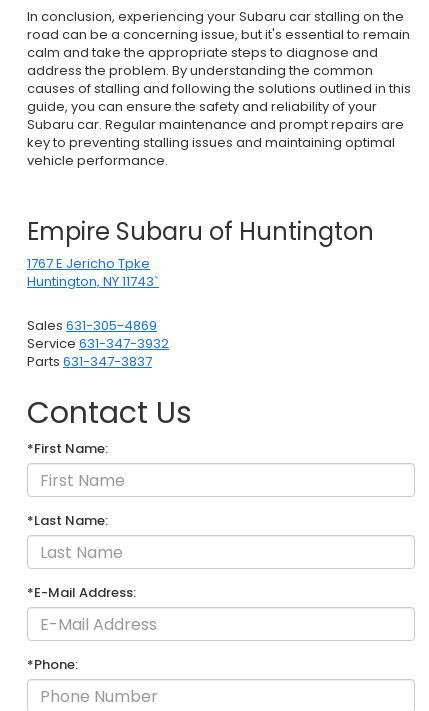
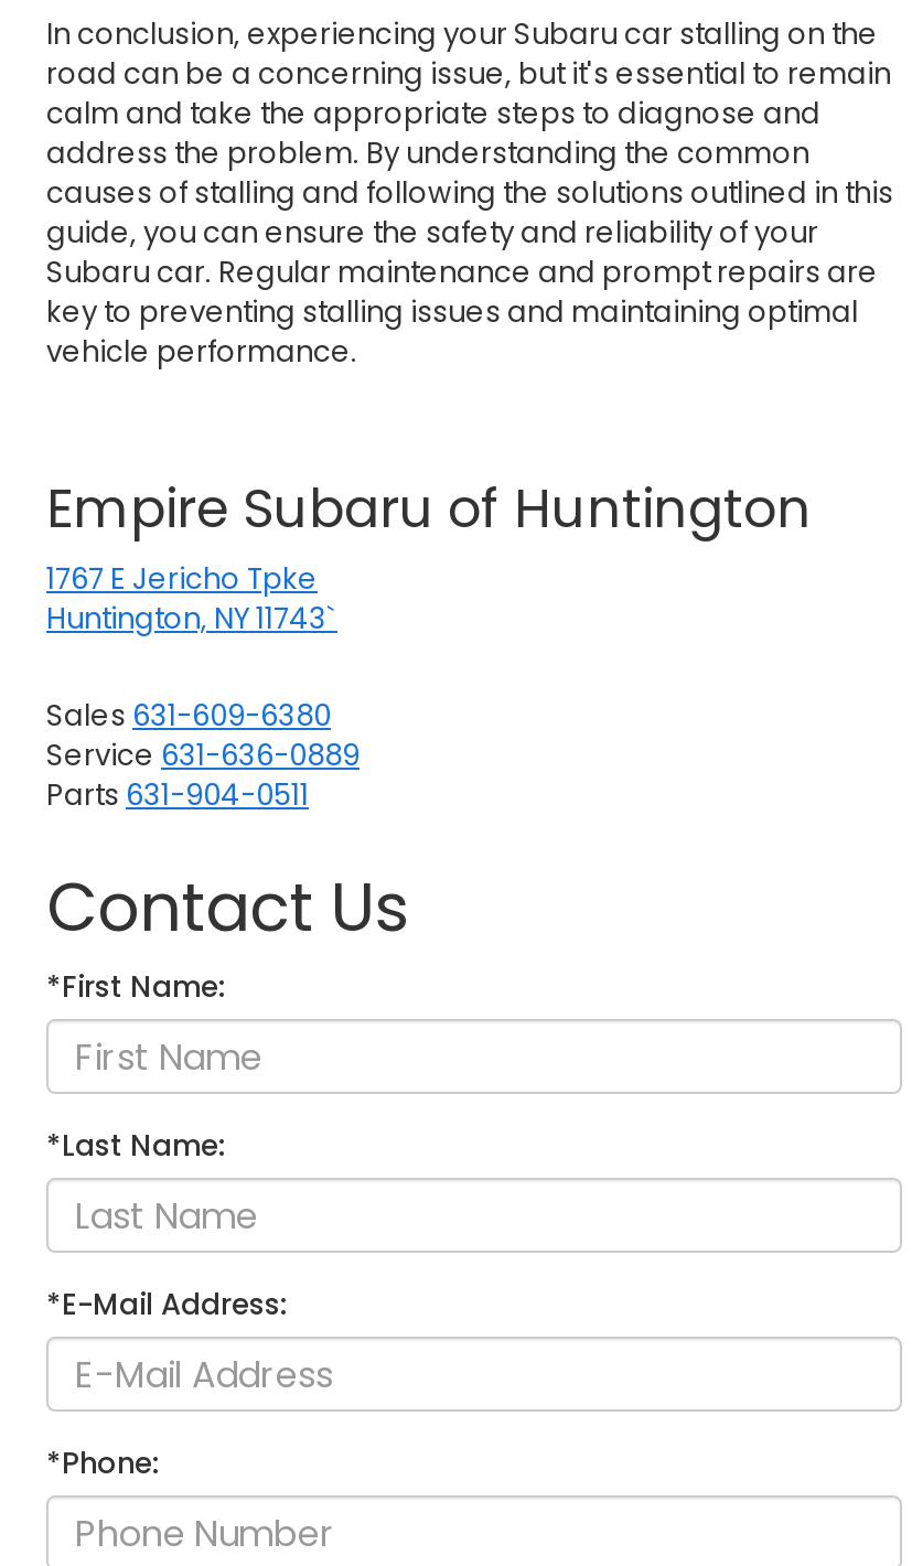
- Sales 631-305-4869
+ Sales 631-609-6380

- Service 631-347-3932
+ Service 631-636-0889

- Parts 631-347-3837
+ Parts 631-904-0511
